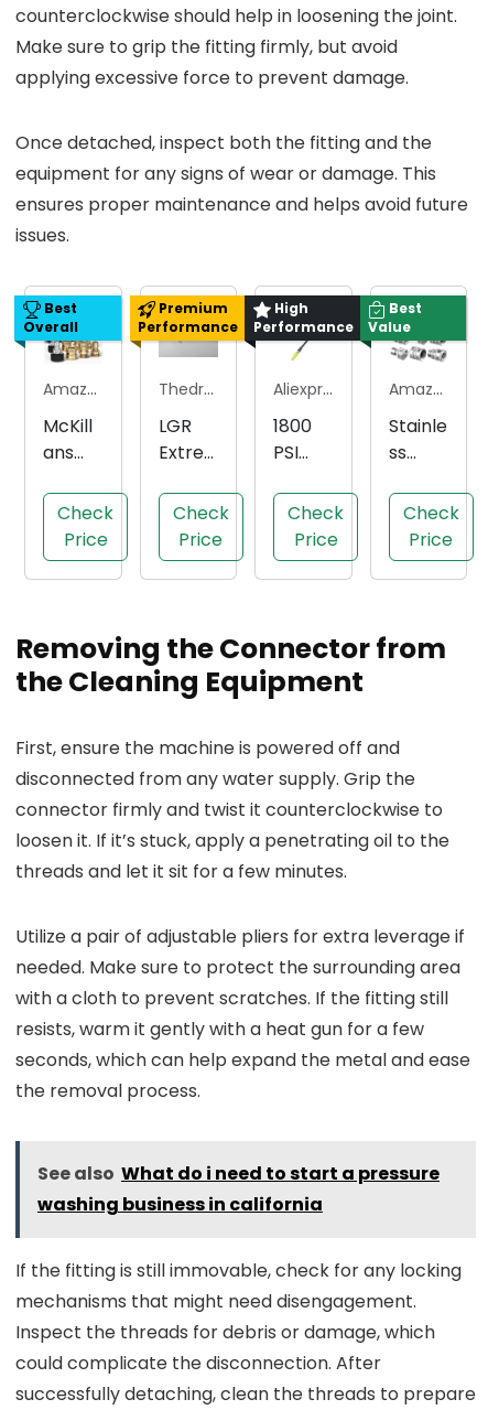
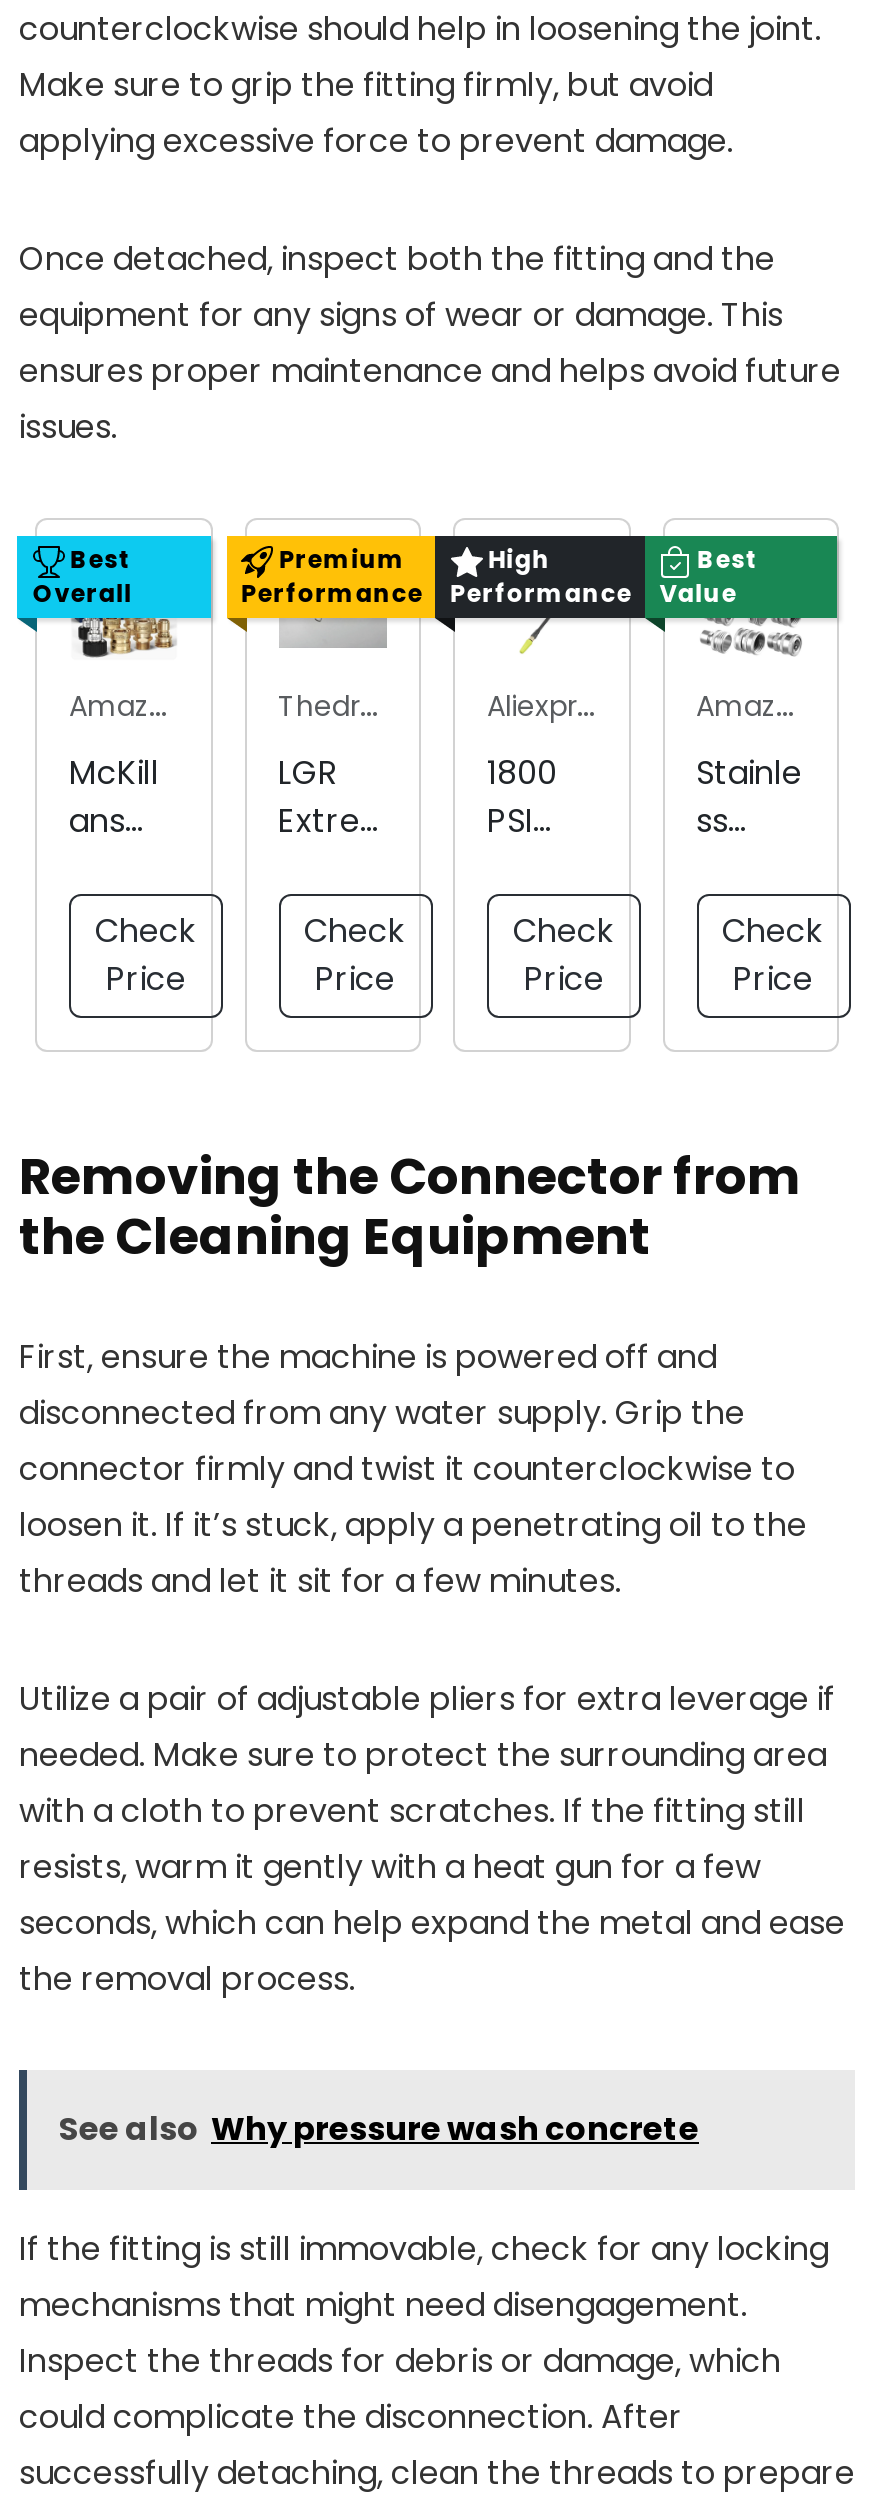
- See also What do i need to start a pressure
- washing business in california
+ See also Why pressure wash concrete
